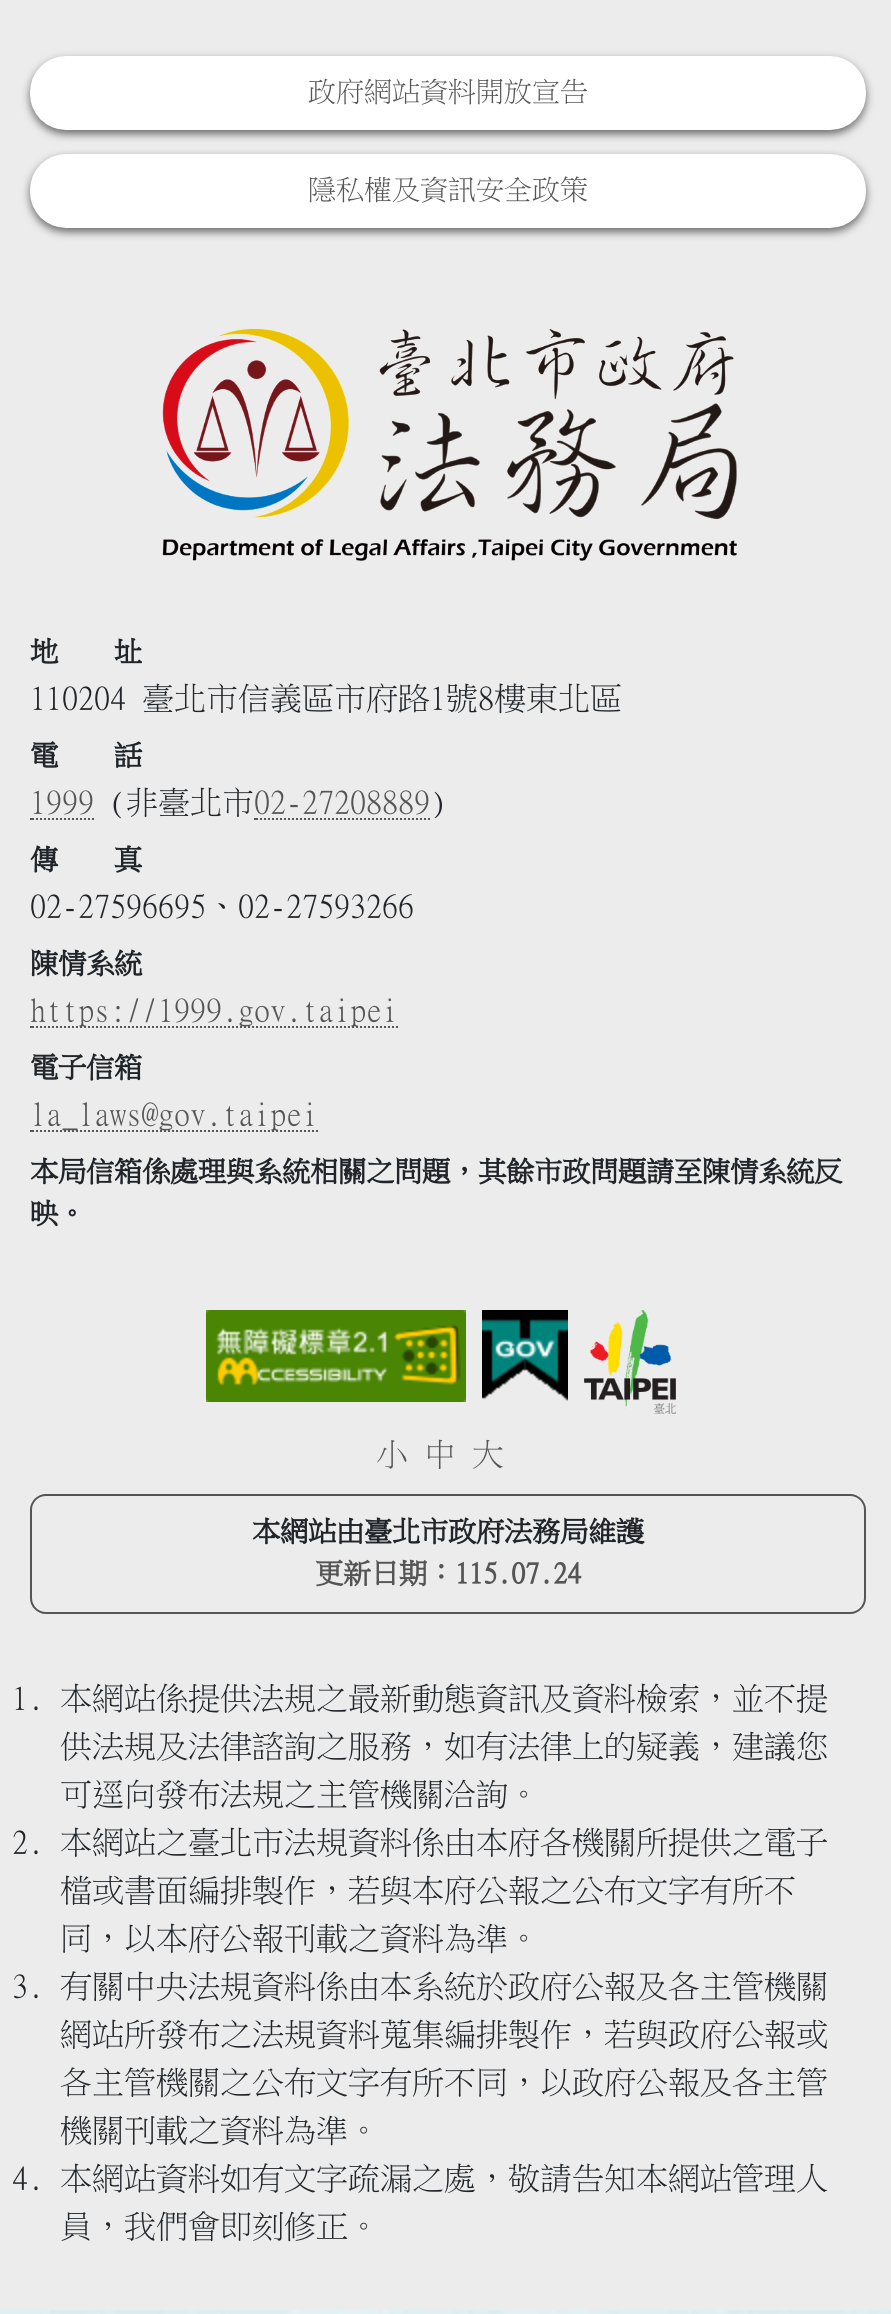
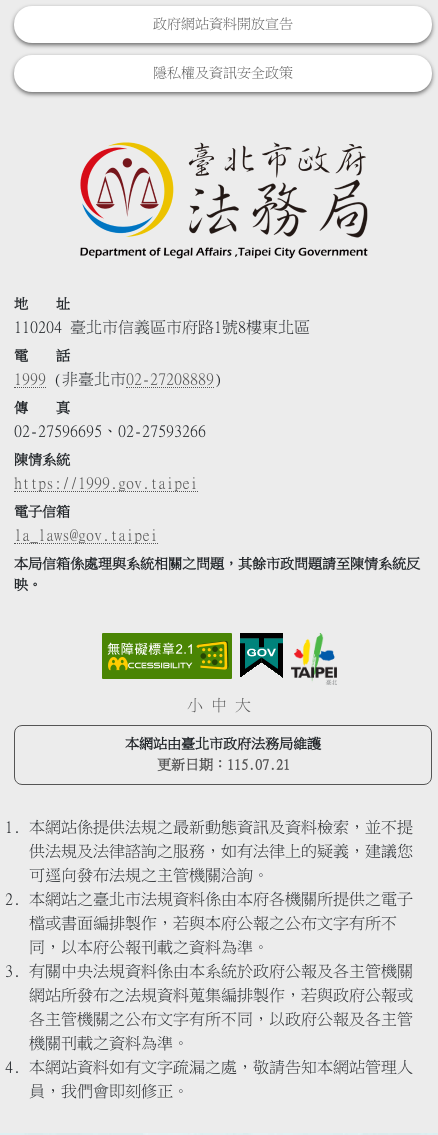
- 更新日期：115.07.24
+ 更新日期：115.07.21
